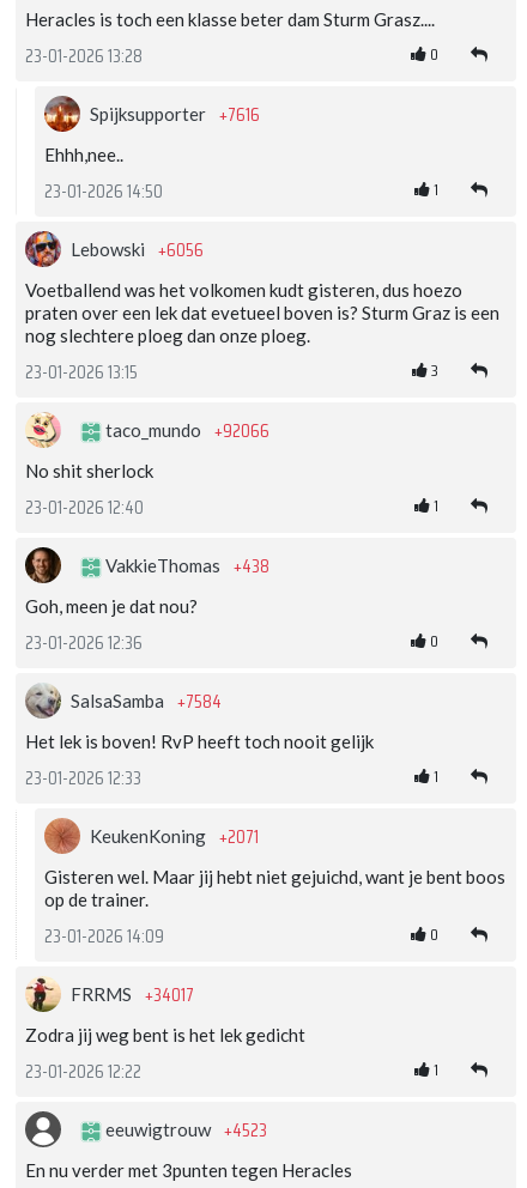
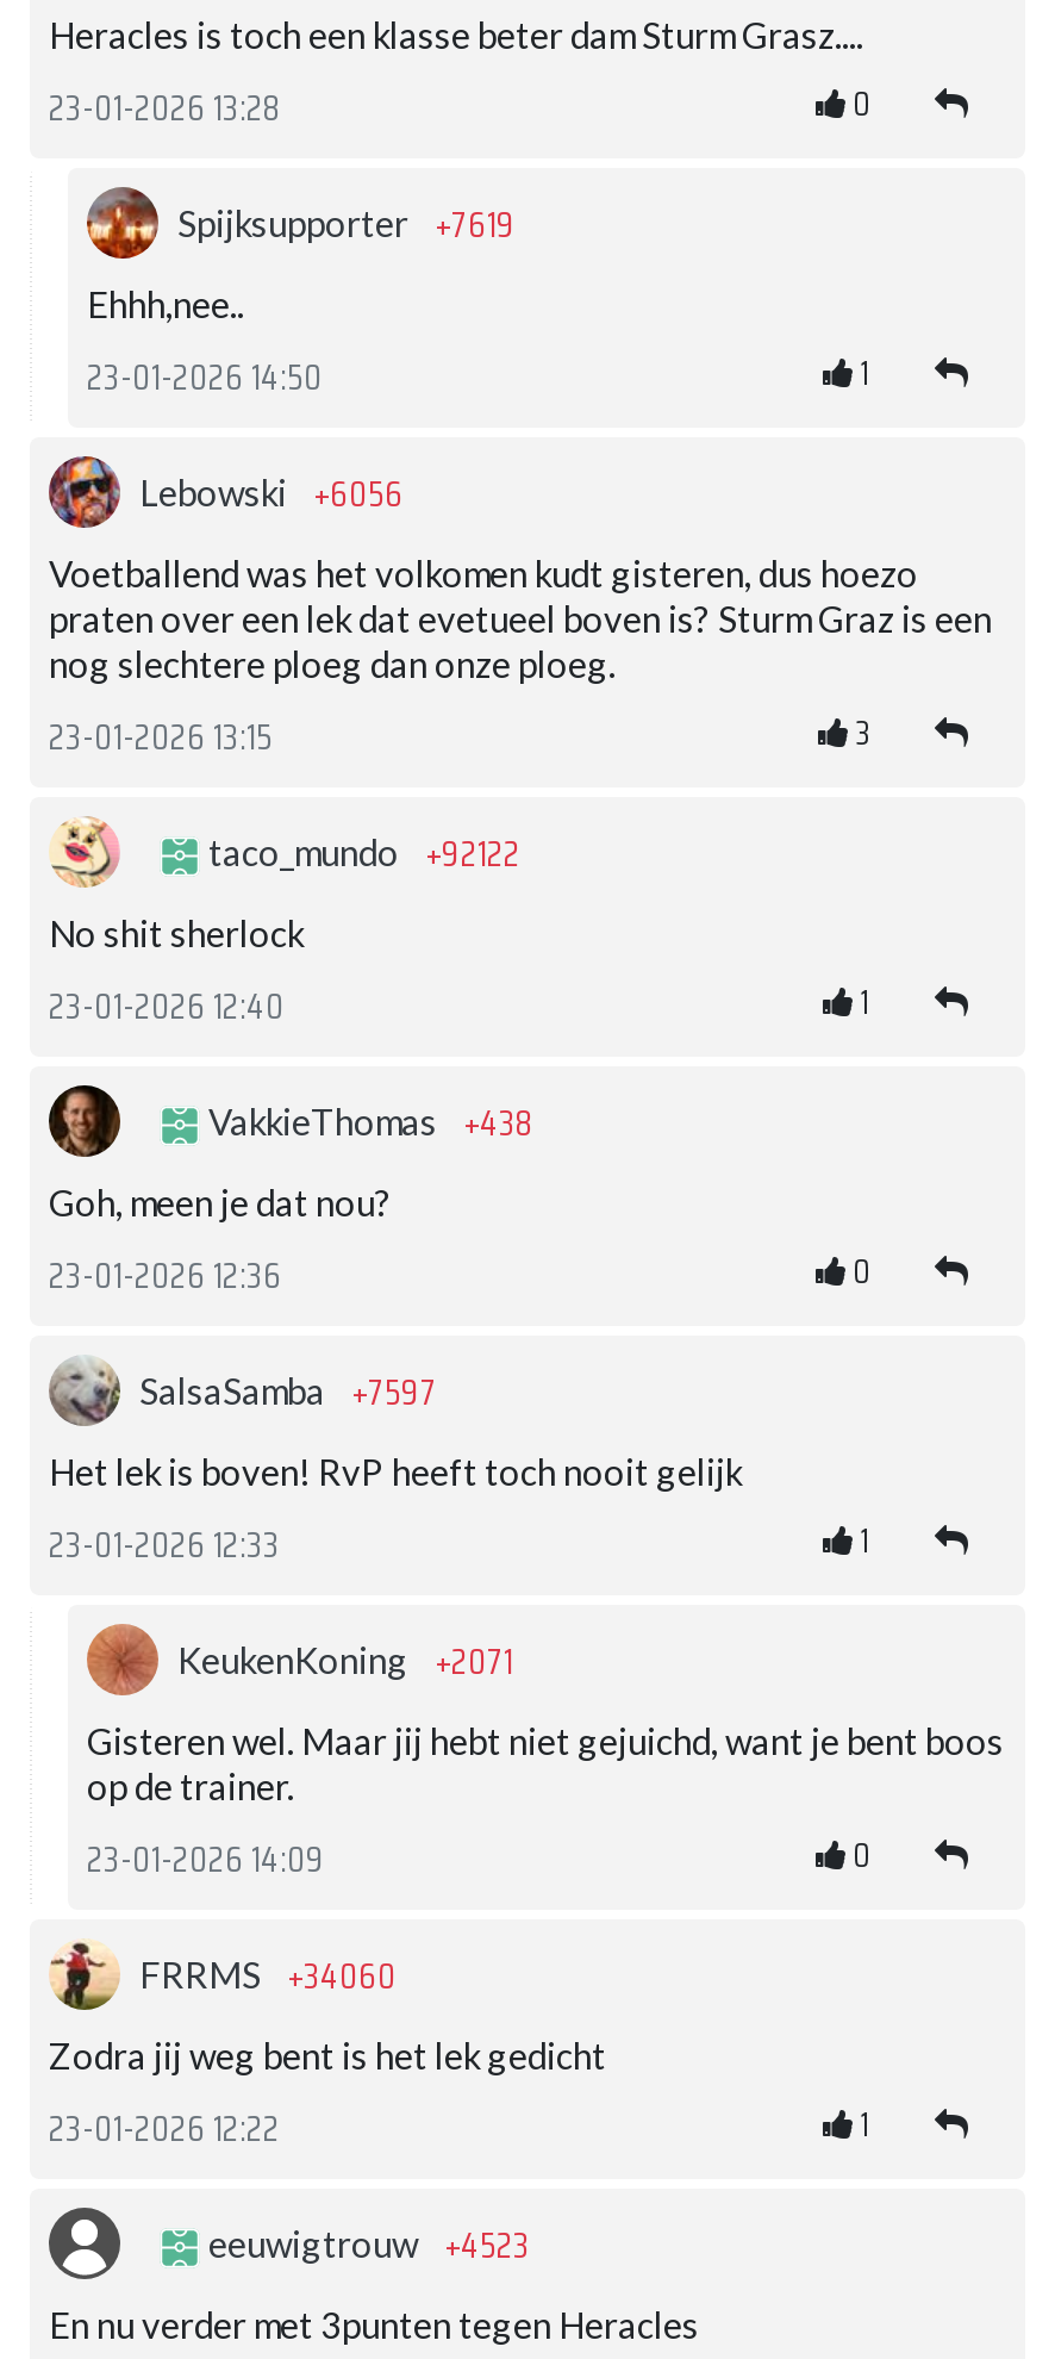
- Spijksupporter +7616
+ Spijksupporter +7619

- taco_mundo +92066
+ taco_mundo +92122

- SalsaSamba +7584
+ SalsaSamba +7597

- FRRMS +34017
+ FRRMS +34060
